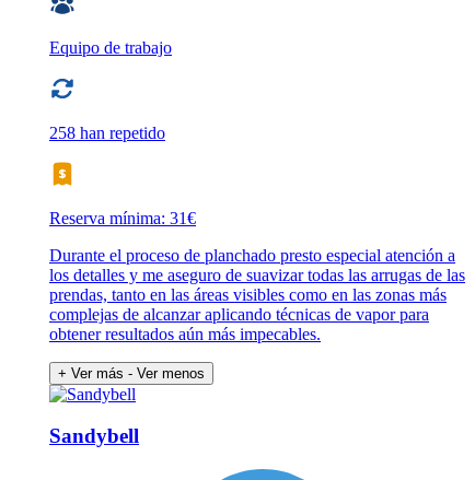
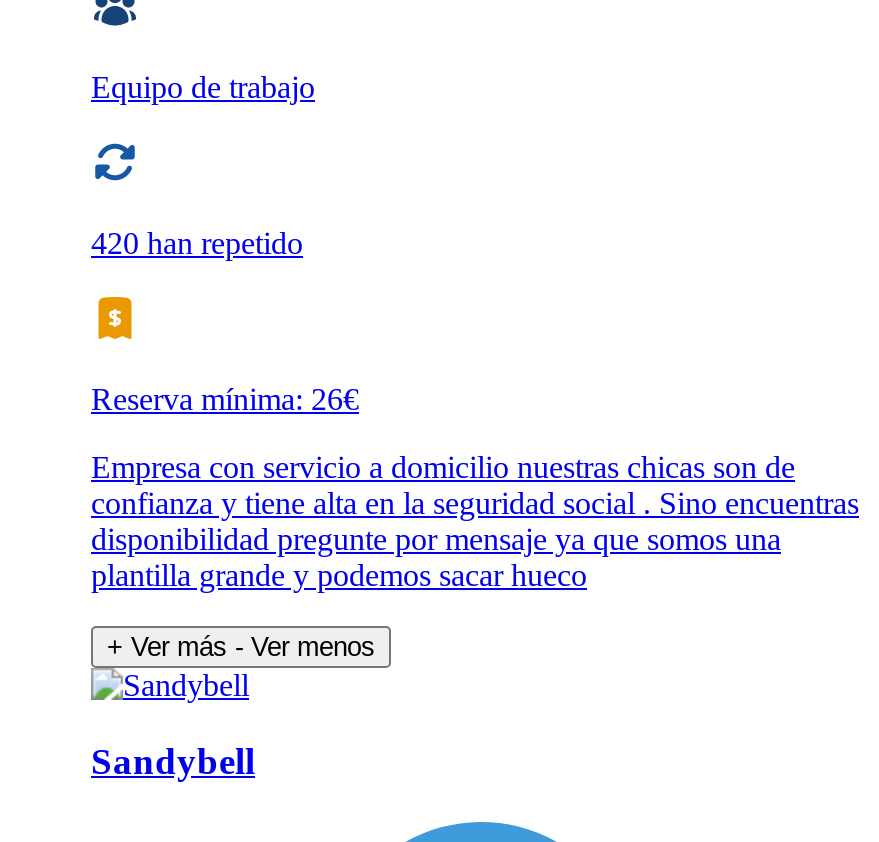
- 258 han repetido
+ 420 han repetido

- Reserva mínima: 31€
+ Reserva mínima: 26€

- Durante el proceso de planchado presto especial atención a
- los detalles y me aseguro de suavizar todas las arrugas de las
- prendas, tanto en las áreas visibles como en las zonas más
- complejas de alcanzar aplicando técnicas de vapor para
- obtener resultados aún más impecables.
+ Empresa con servicio a domicilio nuestras chicas son de
+ confianza y tiene alta en la seguridad social . Sino encuentras
+ disponibilidad pregunte por mensaje ya que somos una
+ plantilla grande y podemos sacar hueco
